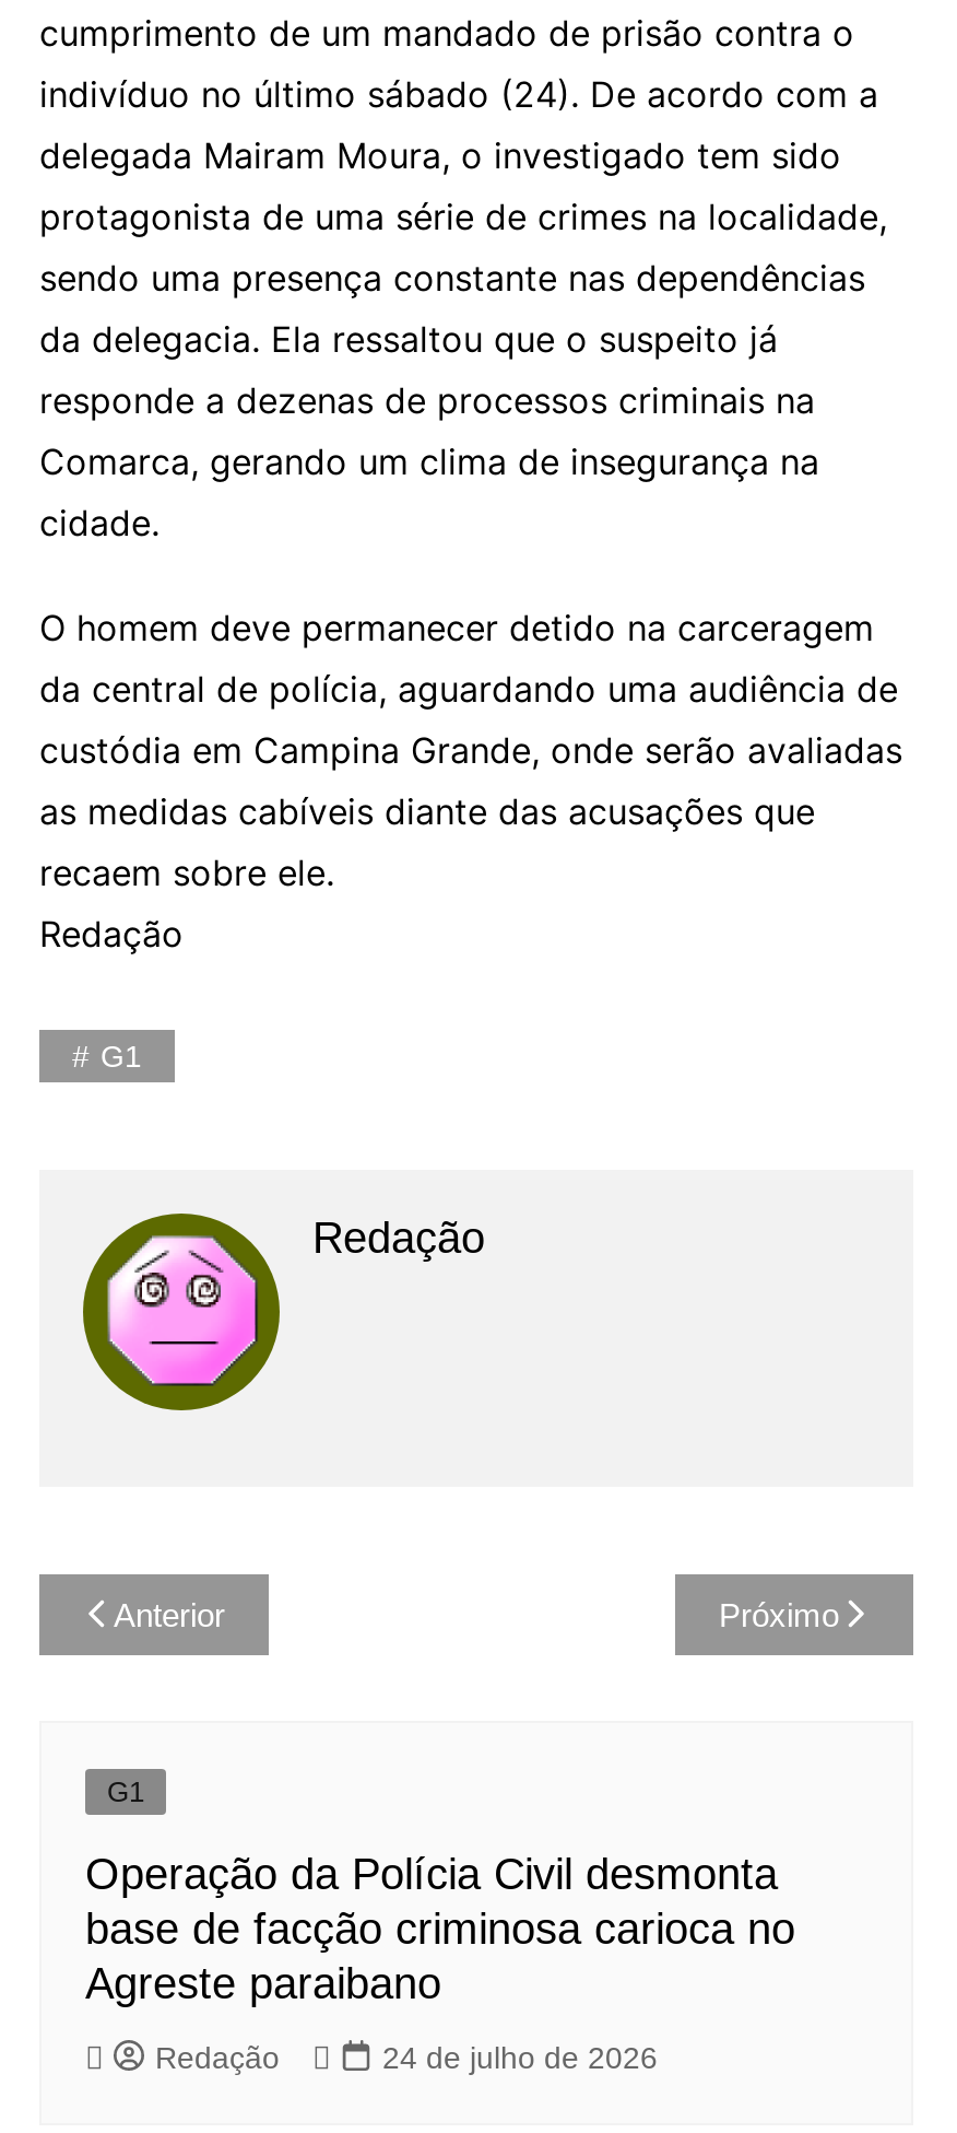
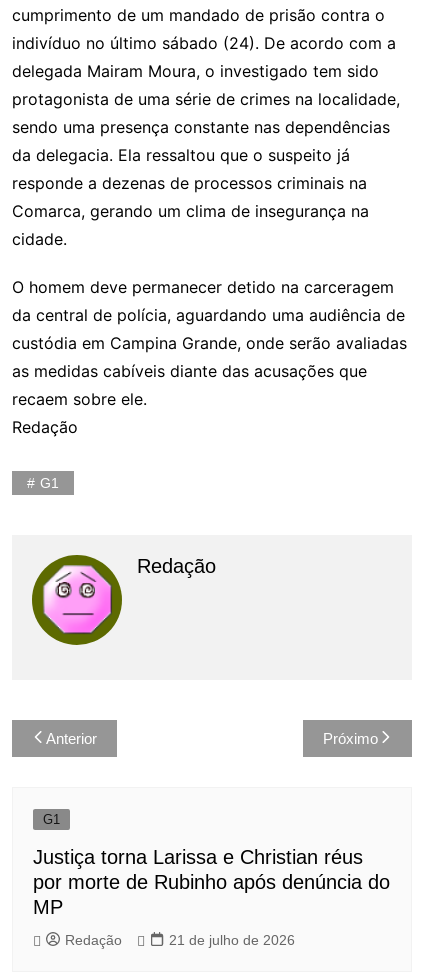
- Operação da Polícia Civil desmonta
- base de facção criminosa carioca no
- Agreste paraibano
+ Justiça torna Larissa e Christian réus
+ por morte de Rubinho após denúncia do
+ MP

- 24 de julho de 2026
+ 21 de julho de 2026
